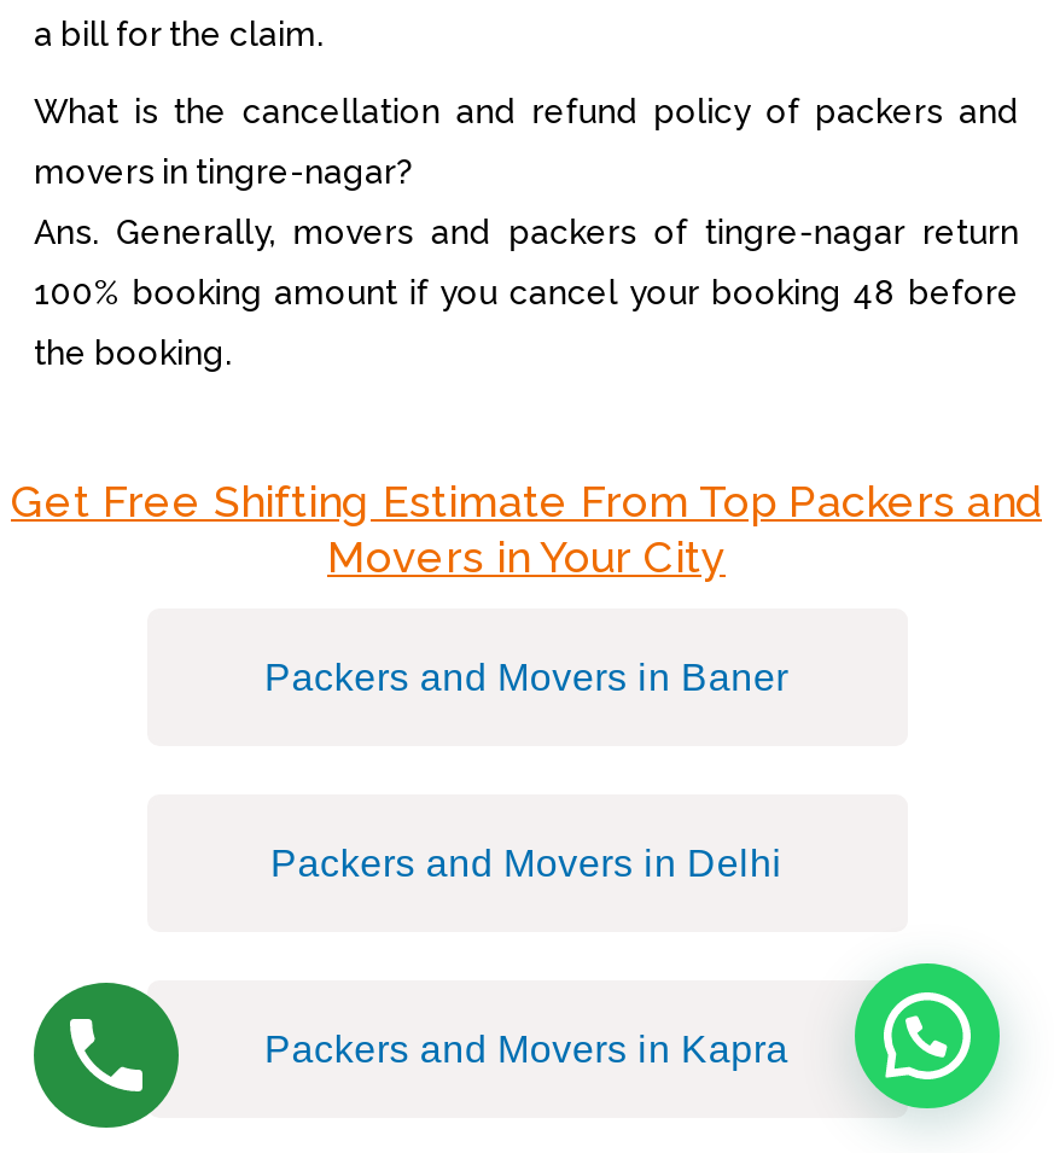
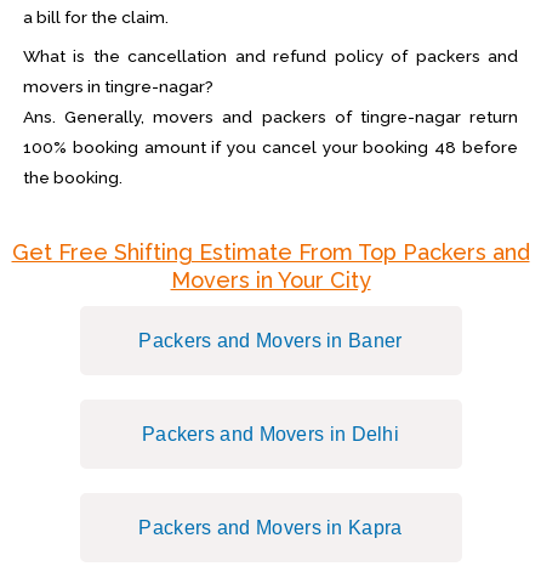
- [image]

- [image]
